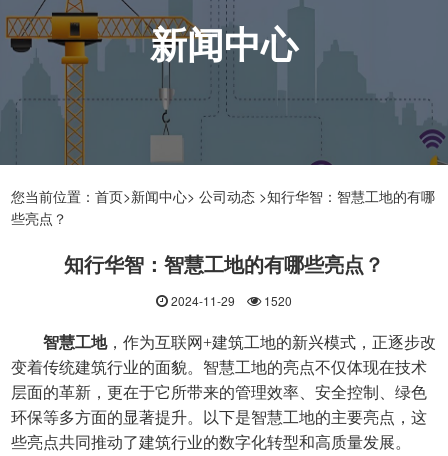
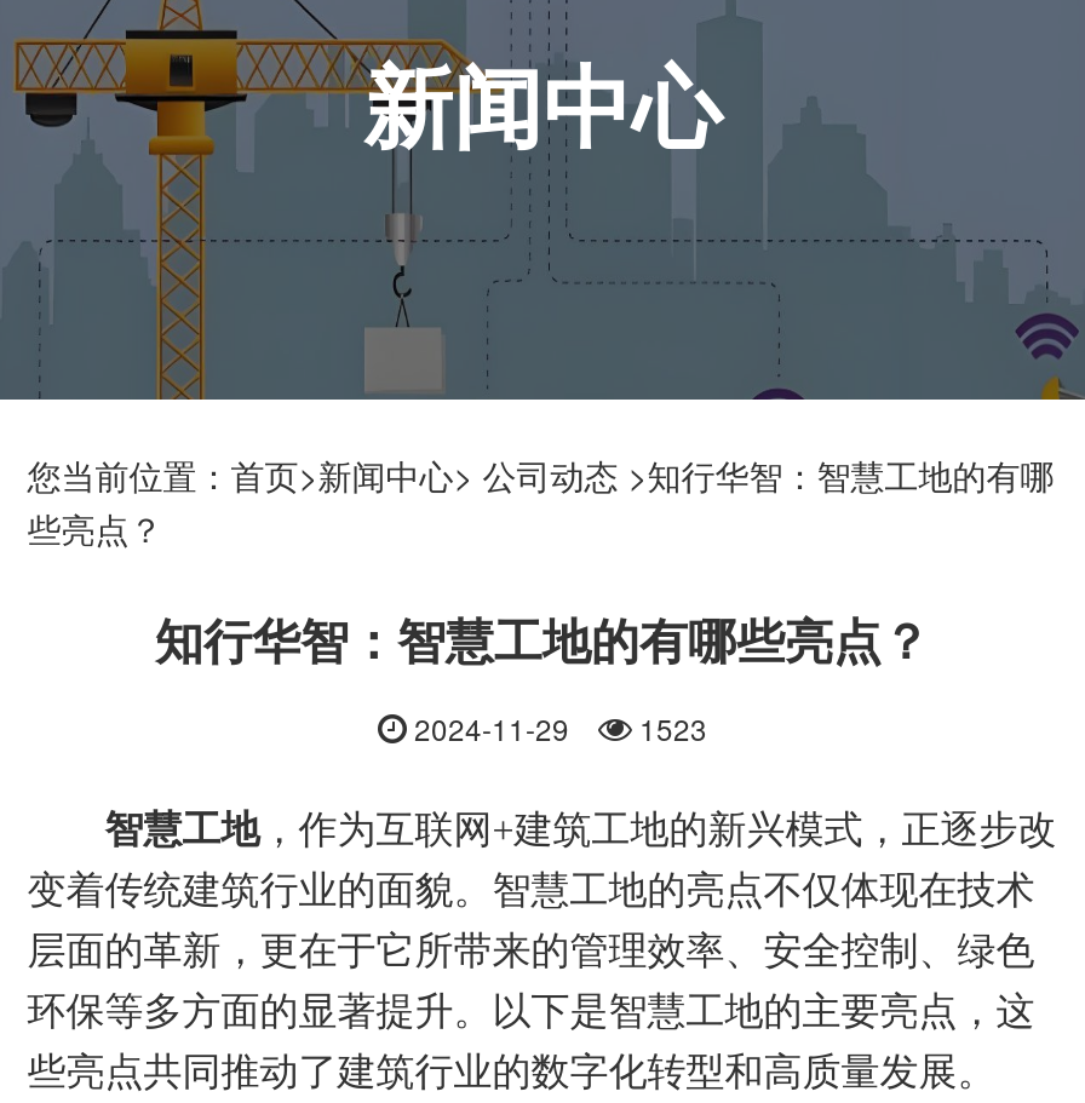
- 2024-11-29 1520
+ 2024-11-29 1523
